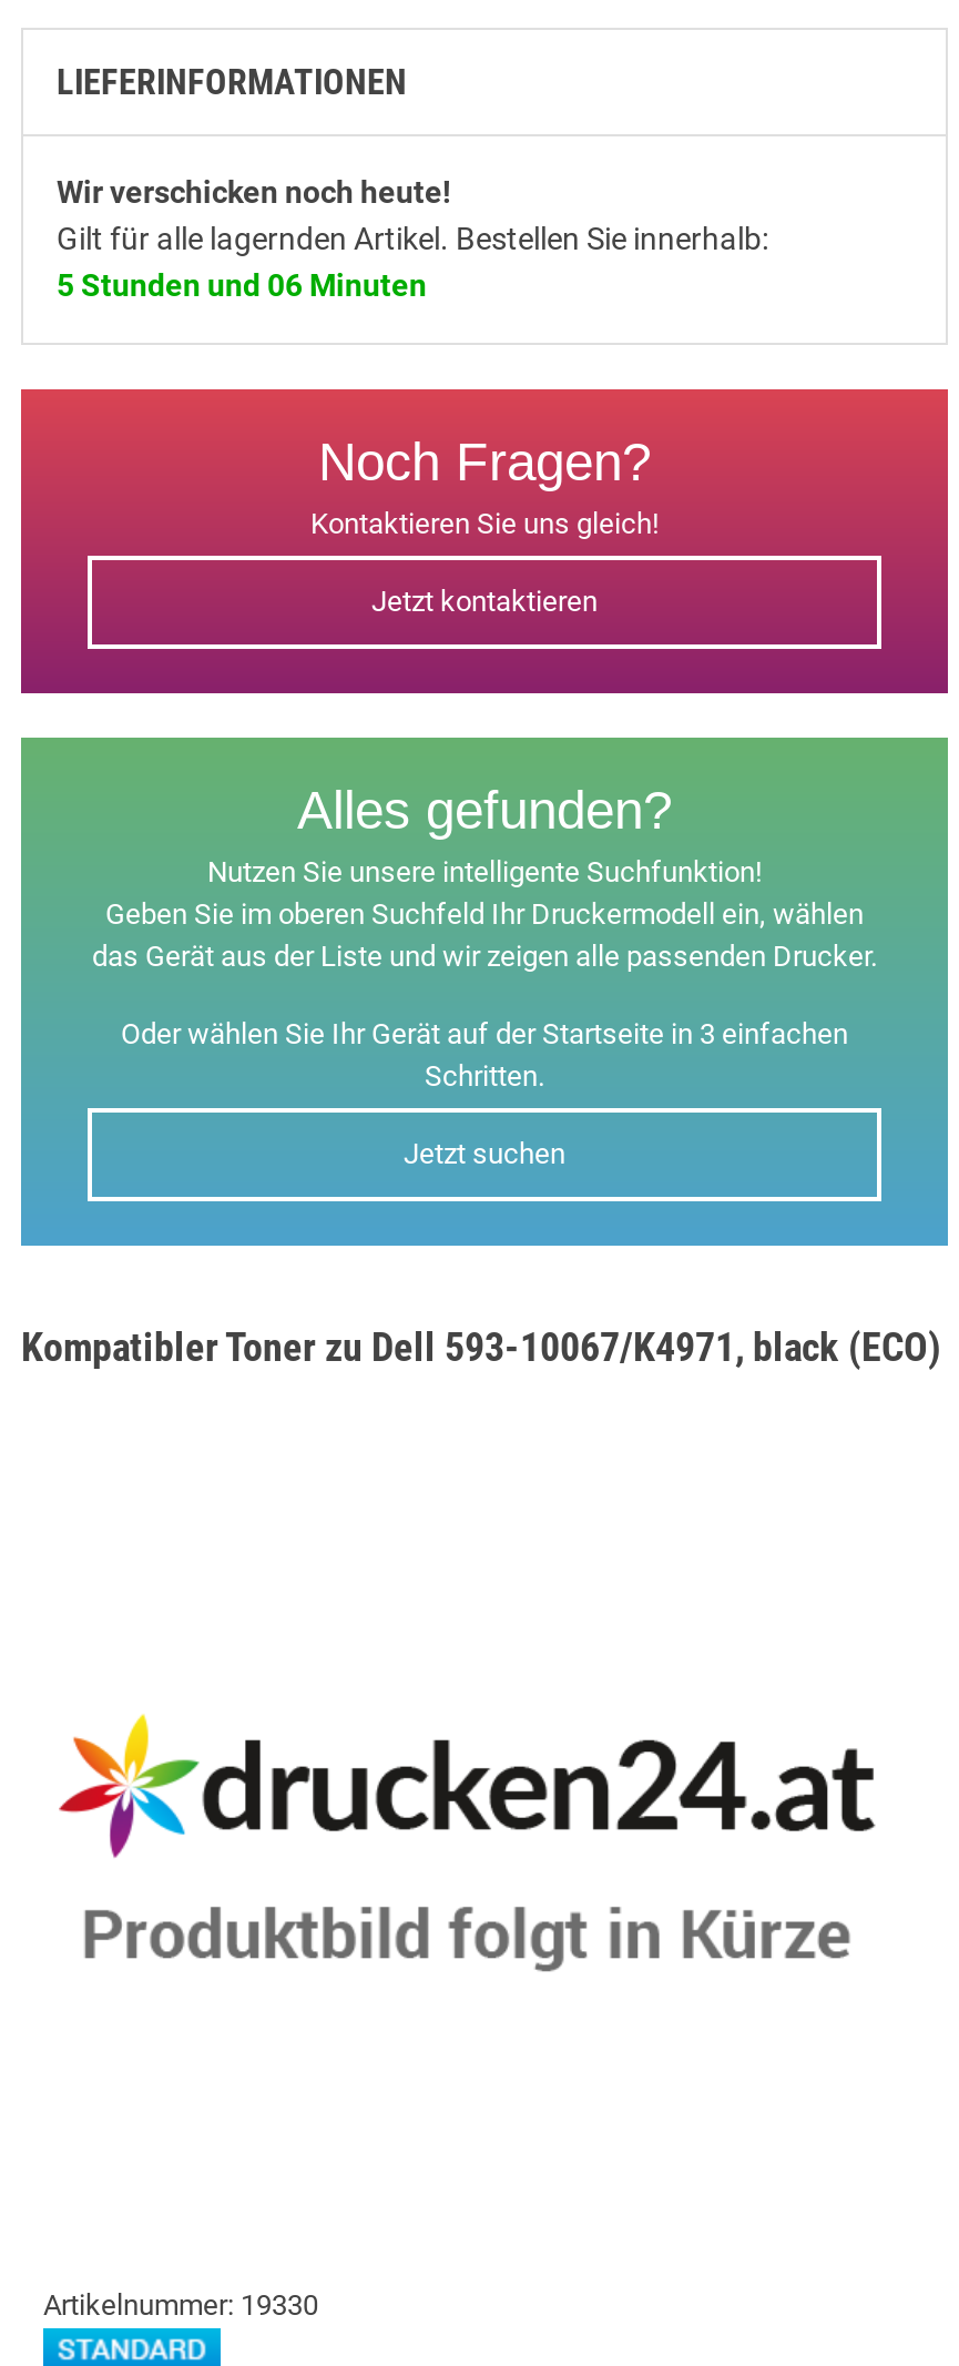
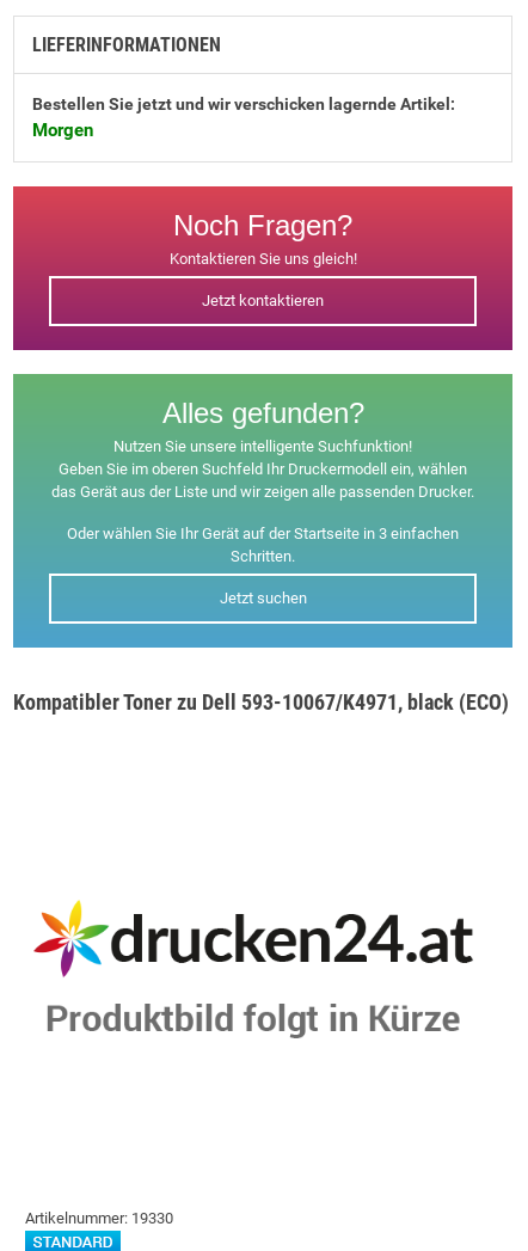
- Wir verschicken noch heute!
- Gilt für alle lagernden Artikel. Bestellen Sie innerhalb:
- 5 Stunden und 06 Minuten
+ Bestellen Sie jetzt und wir verschicken lagernde Artikel:
+ Morgen
